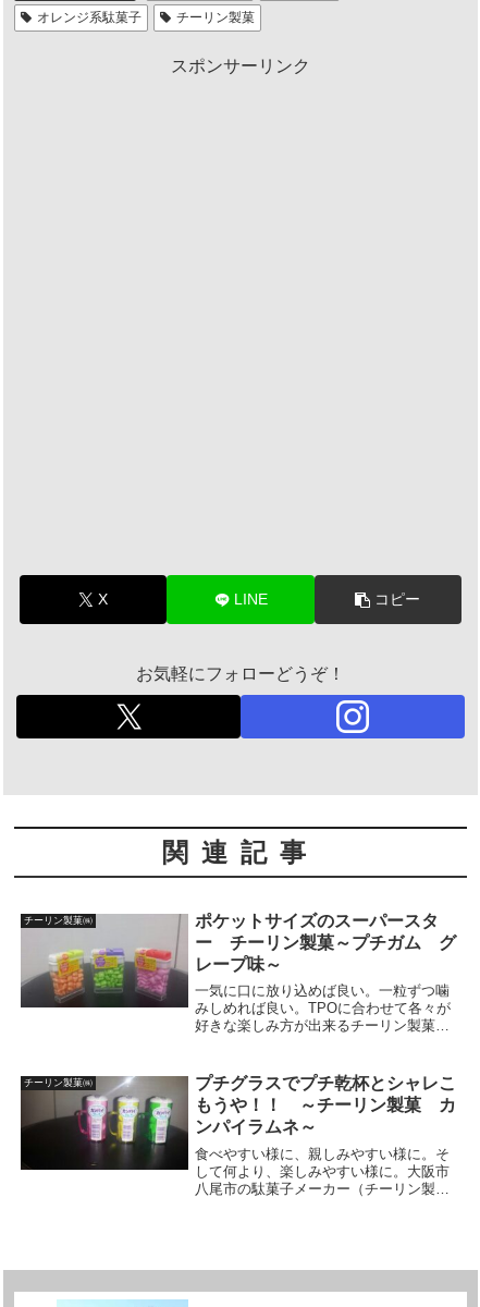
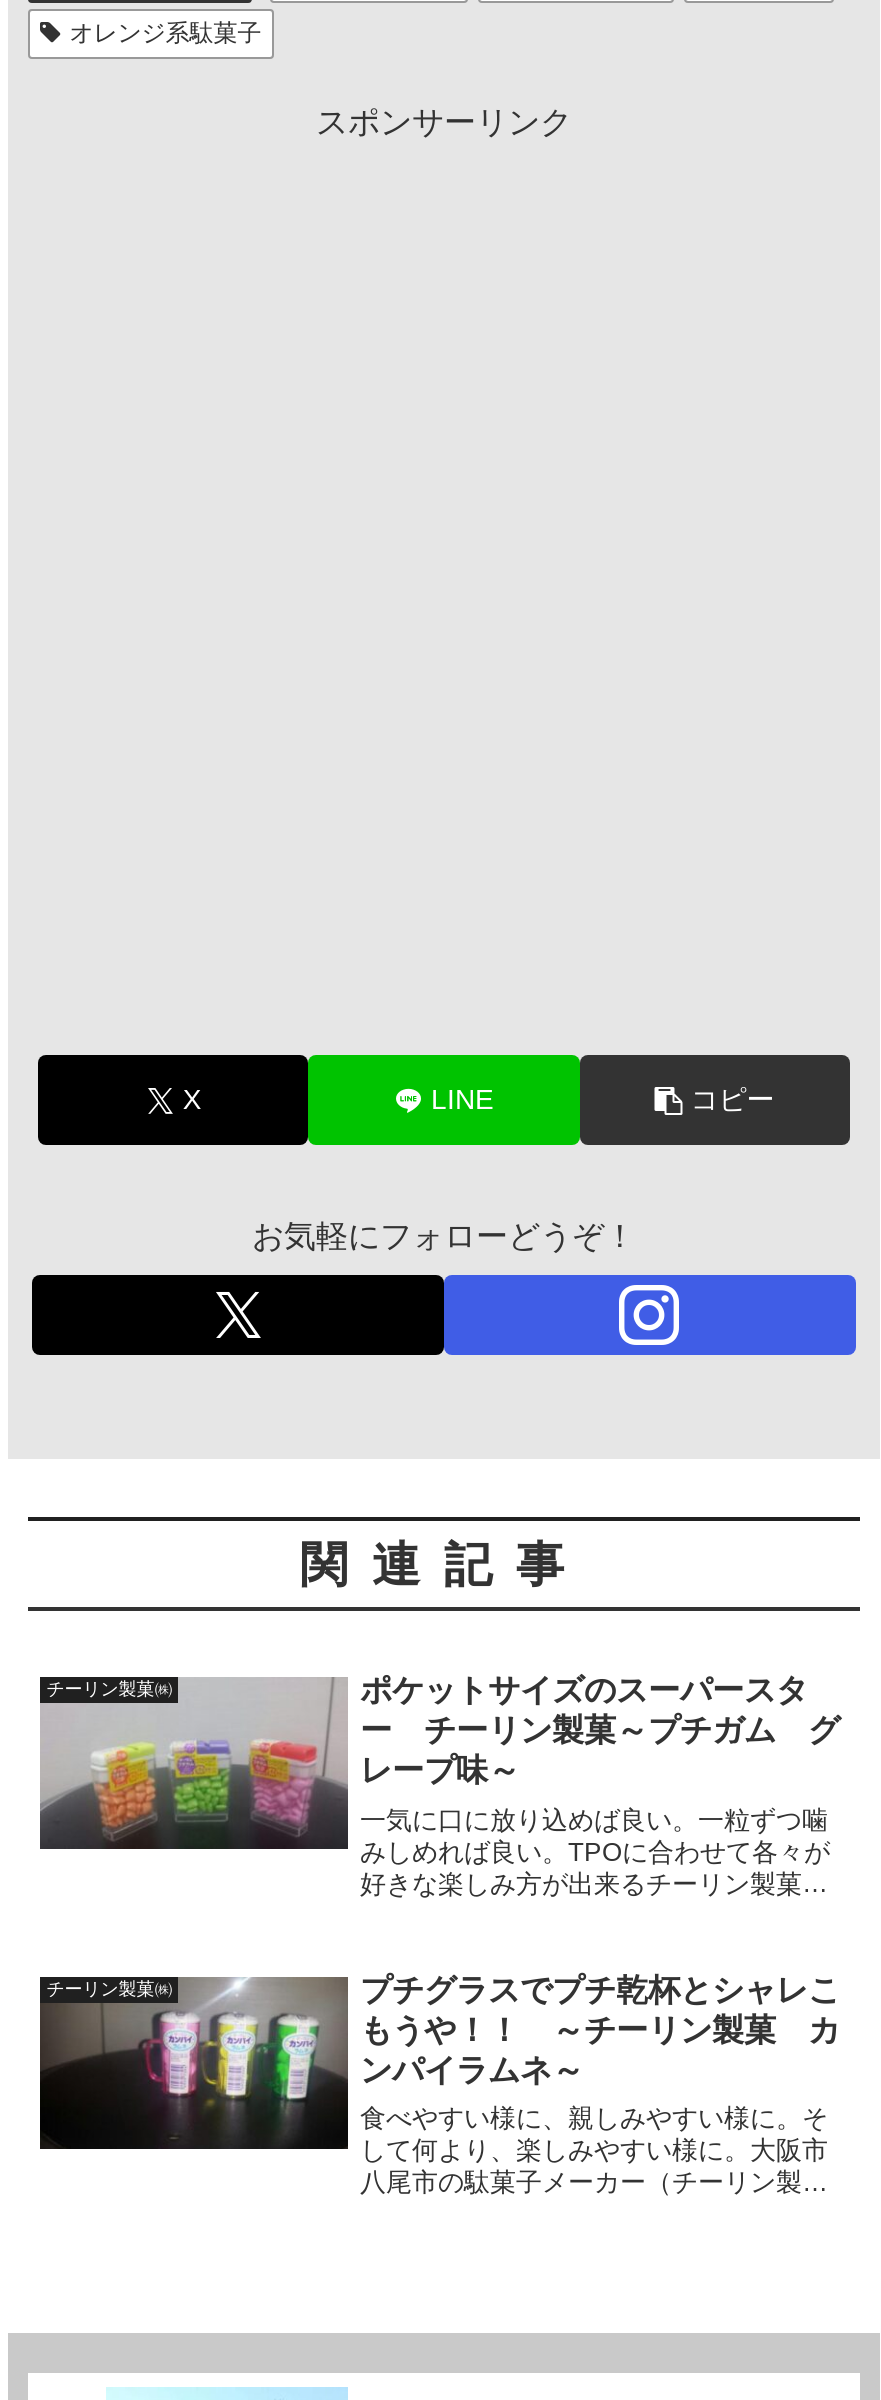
- チーリン製菓
